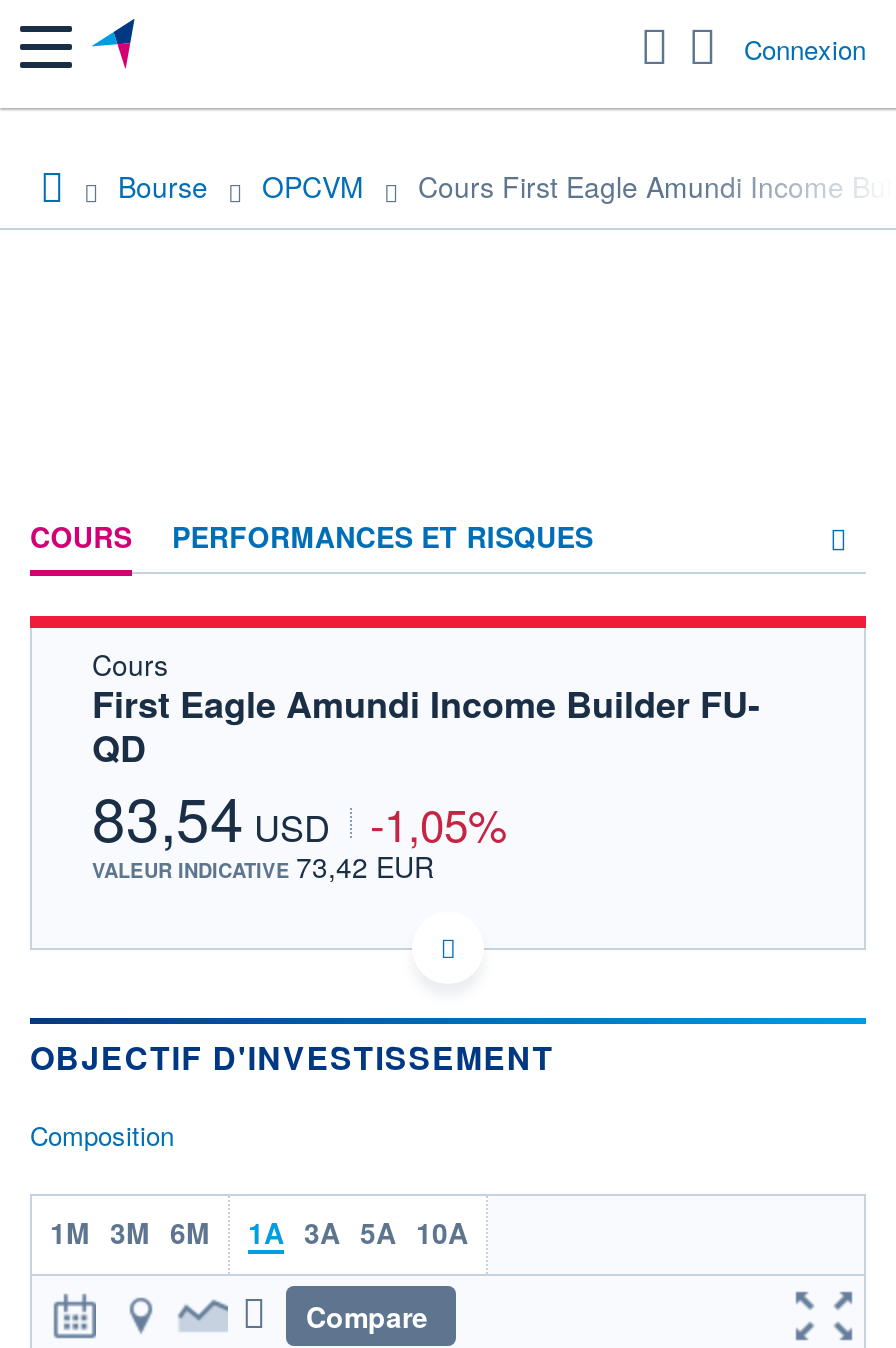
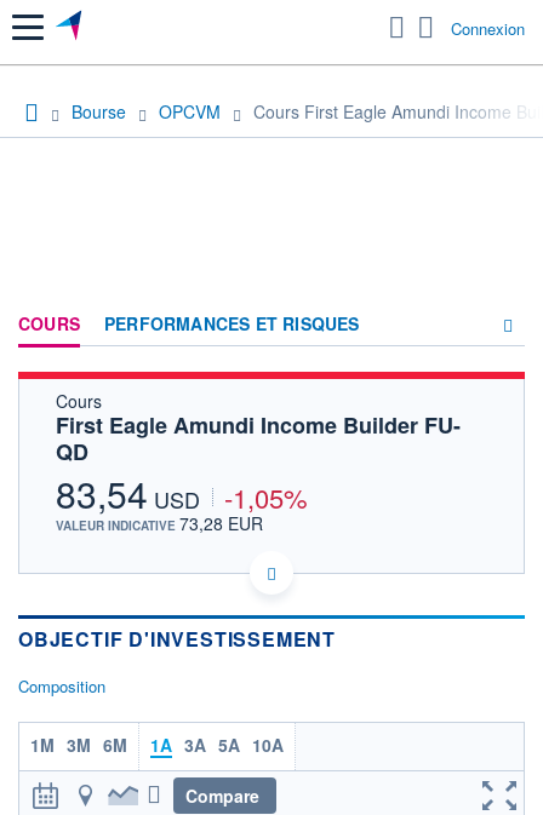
- VALEUR INDICATIVE 73,42 EUR
+ VALEUR INDICATIVE 73,28 EUR
